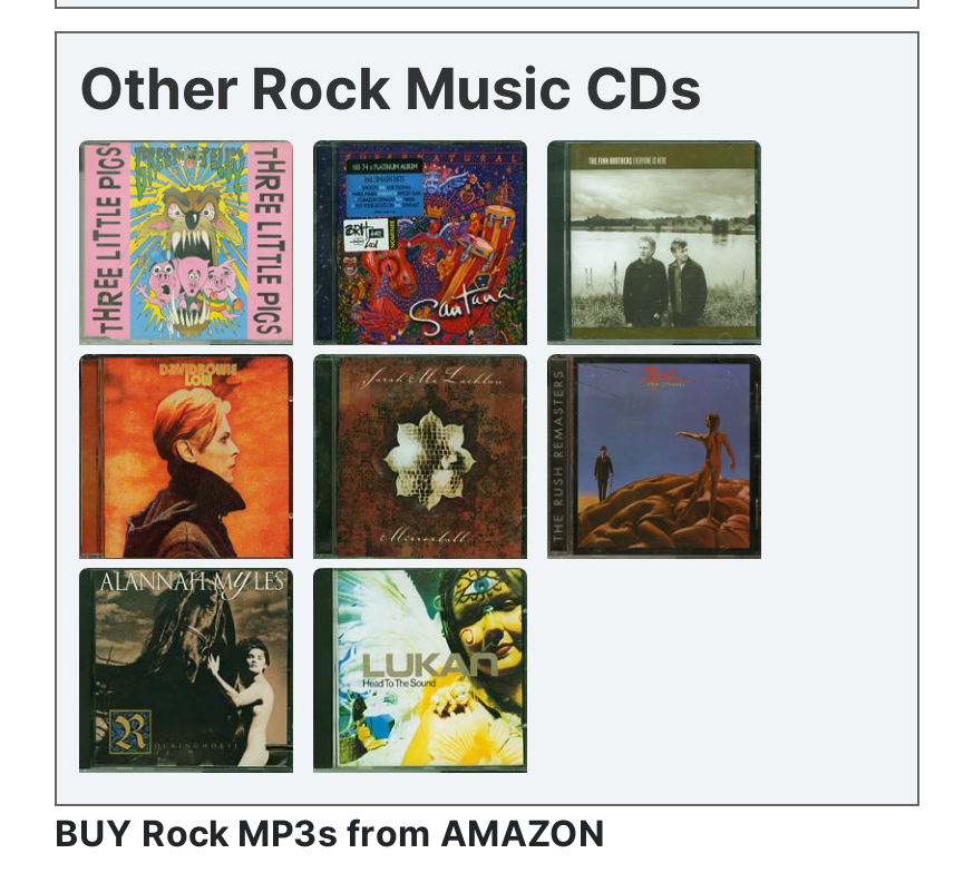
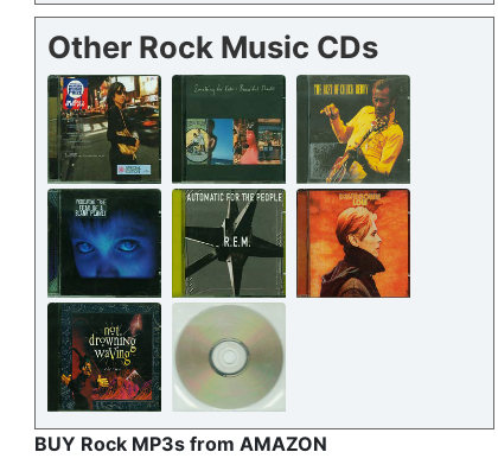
- [image]
+ [image]

- [image]
+ [image]

- [image]
+ [image]
